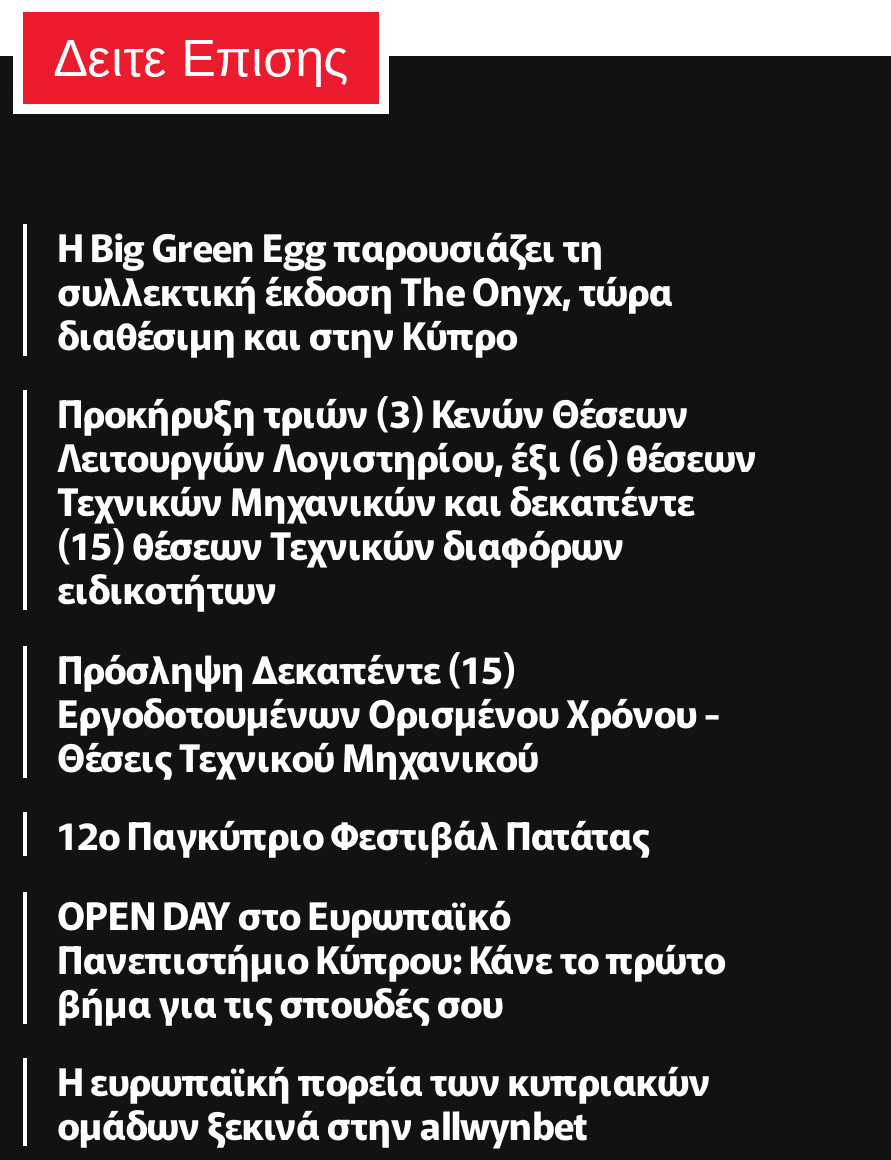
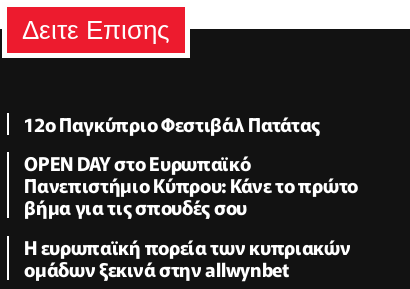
- Η Big Green Egg παρουσιάζει τη
- συλλεκτική έκδοση The Onyx, τώρα
- διαθέσιμη και στην Κύπρο
- Προκήρυξη τριών (3) Κενών Θέσεων
- Λειτουργών Λογιστηρίου, έξι (6) θέσεων
- Τεχνικών Μηχανικών και δεκαπέντε
- (15) θέσεων Τεχνικών διαφόρων
- ειδικοτήτων
- Πρόσληψη Δεκαπέντε (15)
- Εργοδοτουμένων Ορισμένου Χρόνου -
- Θέσεις Τεχνικού Μηχανικού
